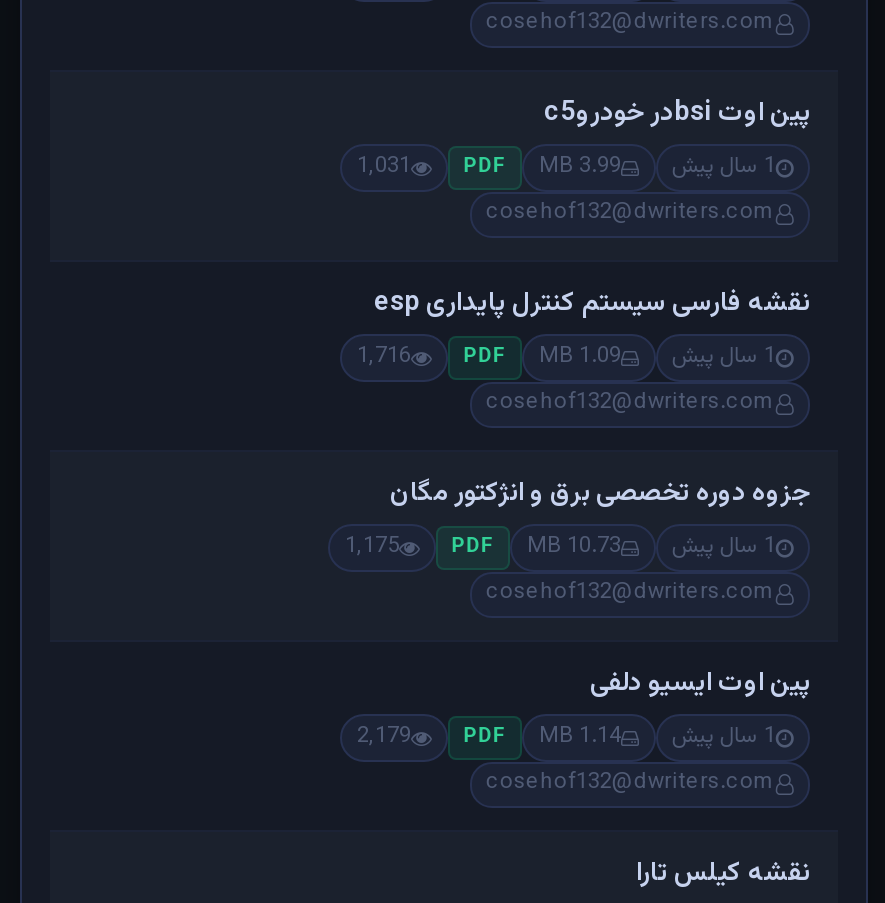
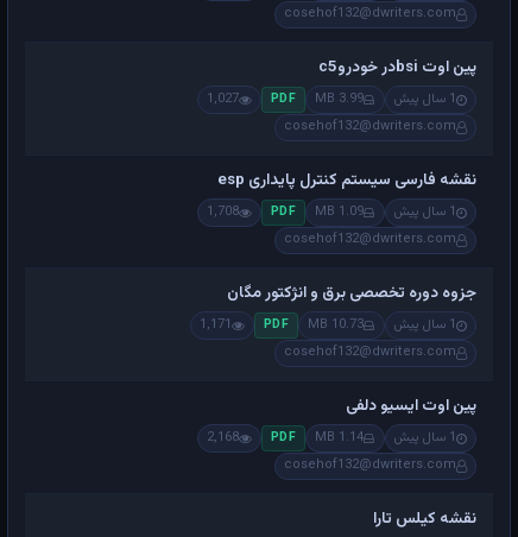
- 1,031 PDF
+ 1,027 PDF

- 1,716 PDF
+ 1,708 PDF

- 1,175 PDF
+ 1,171 PDF

- 2,179 PDF
+ 2,168 PDF
